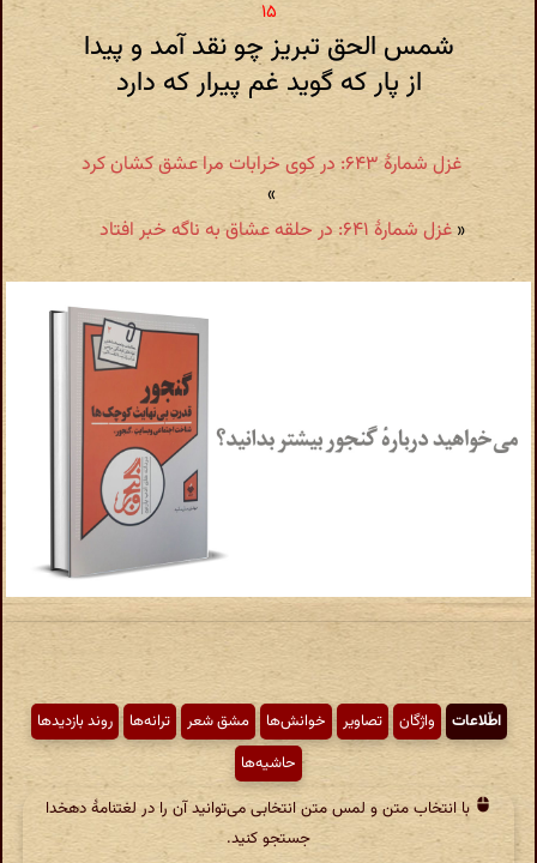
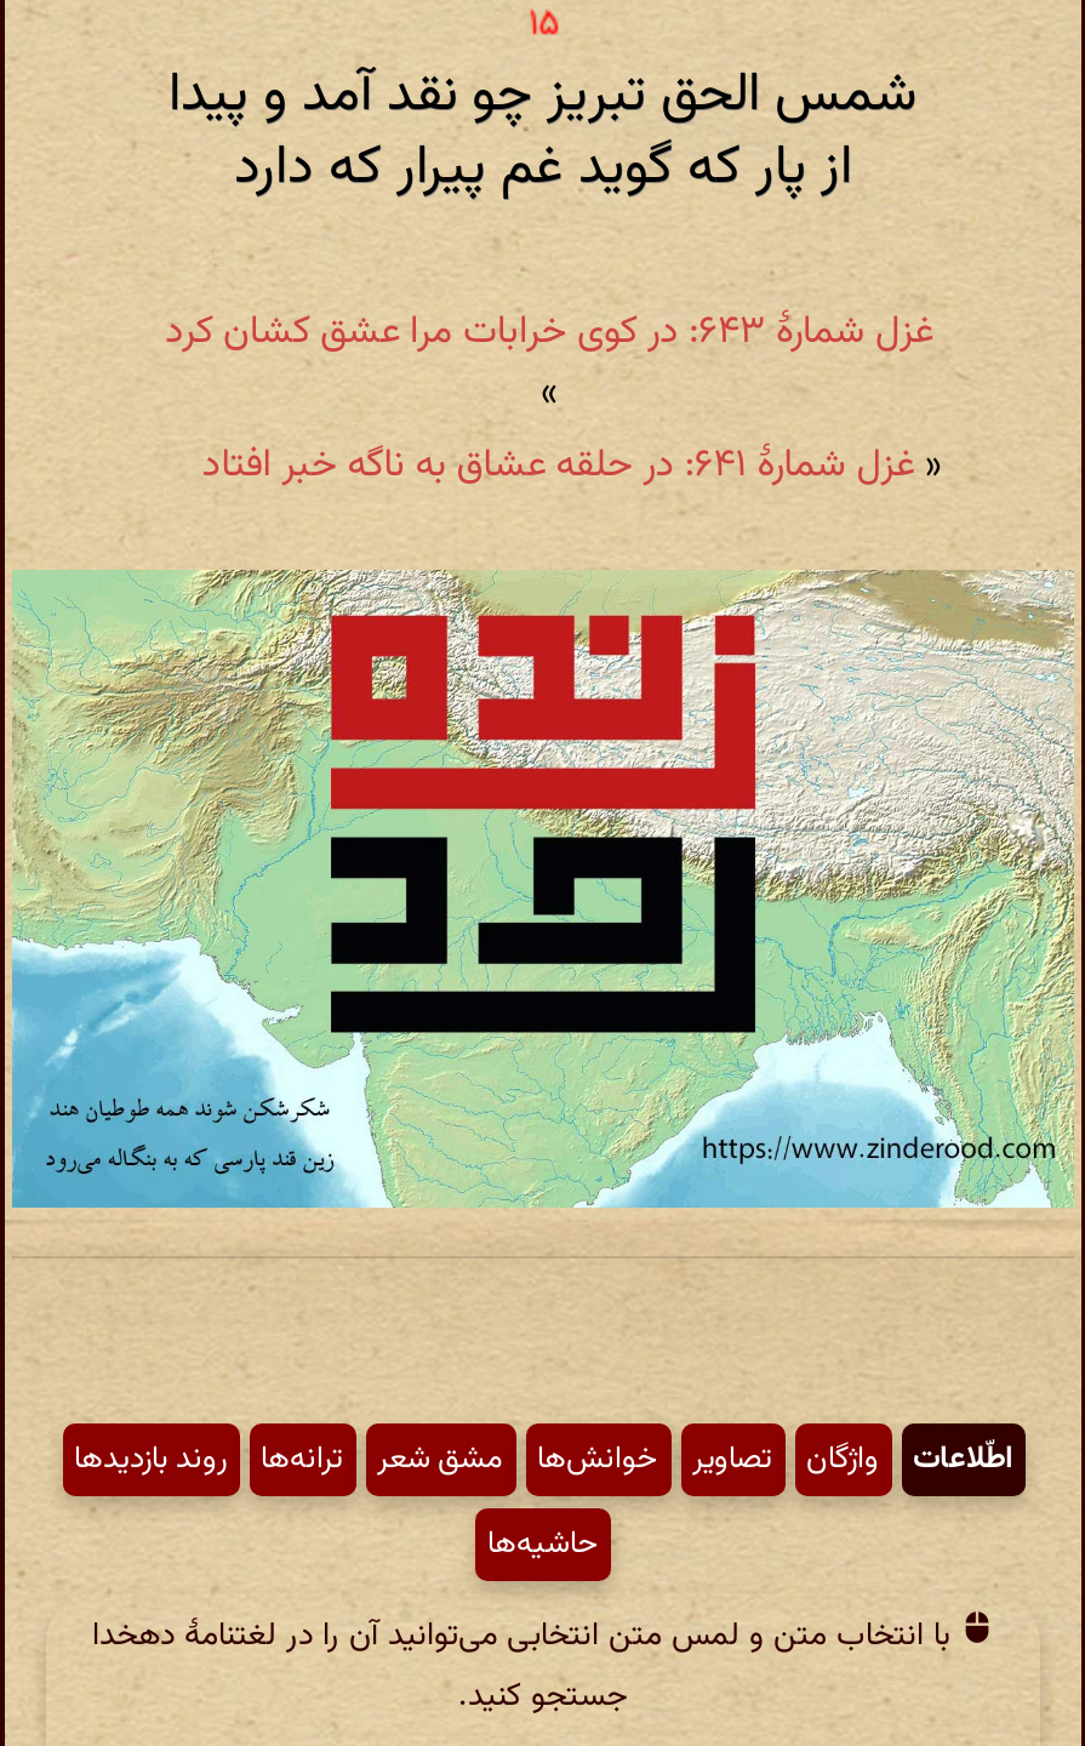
- [image]
+ [image]
